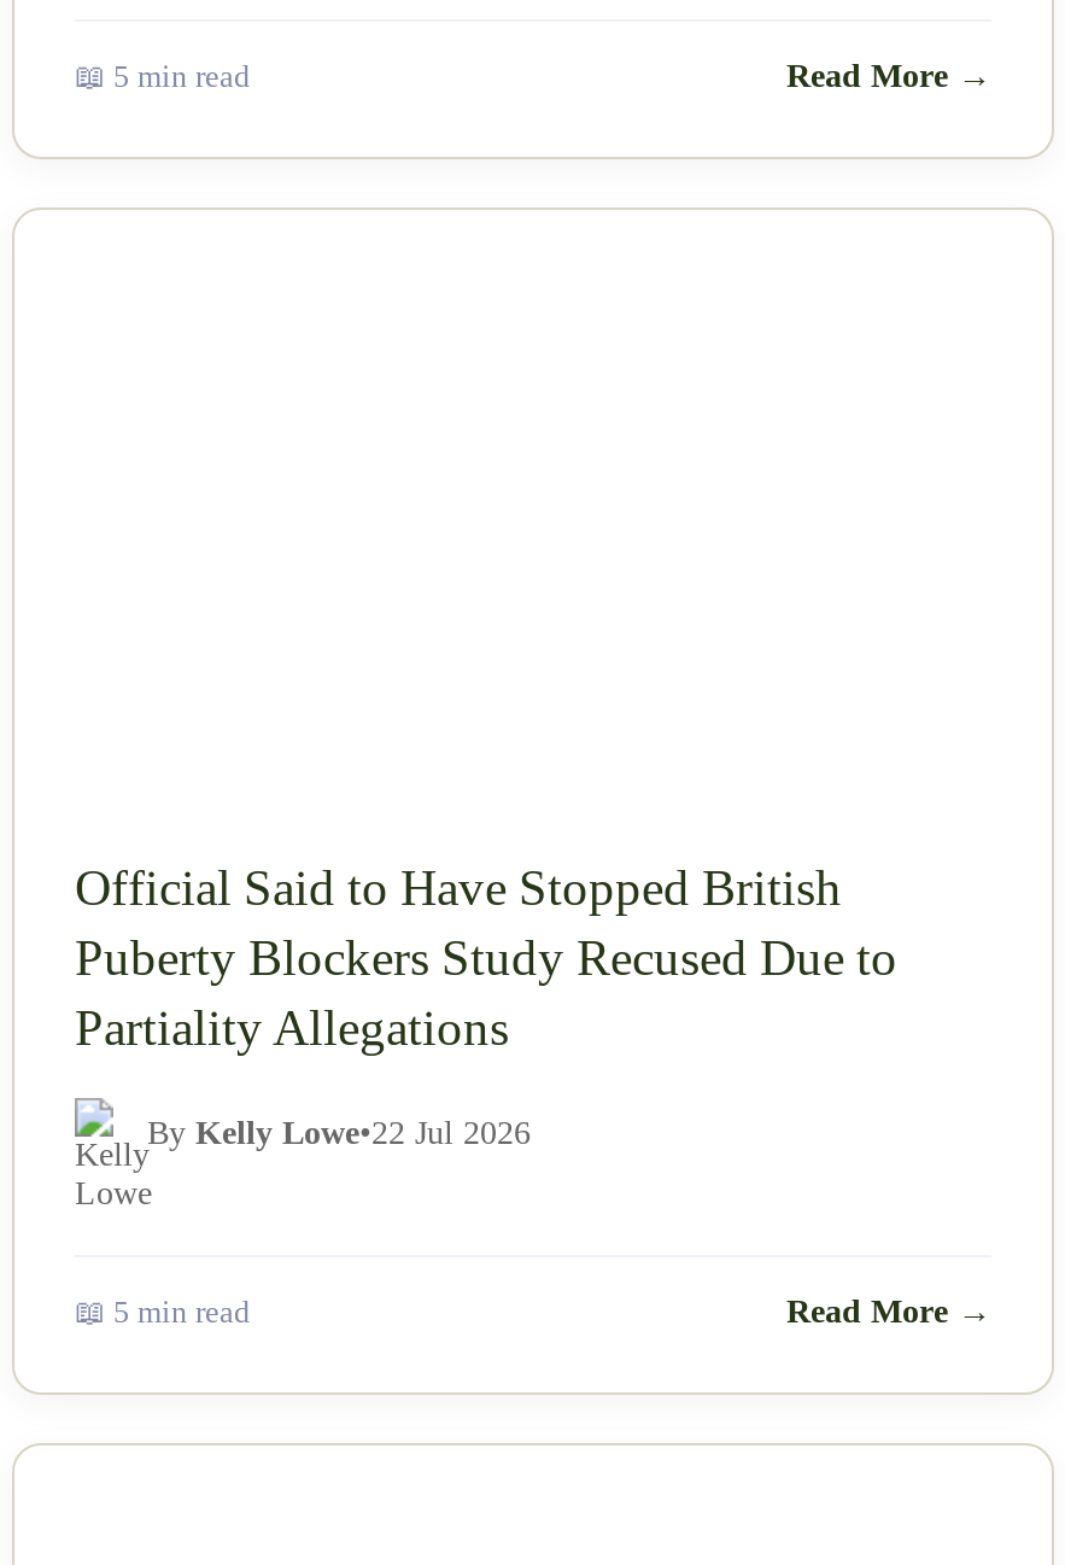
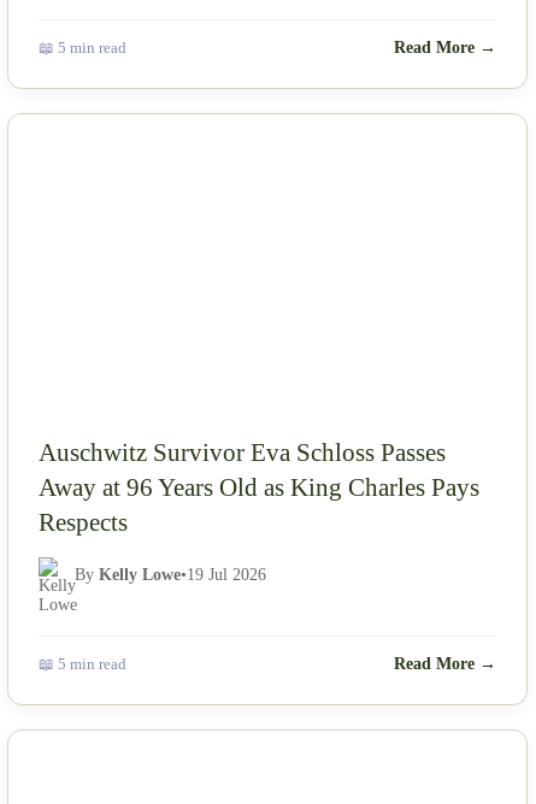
- Official Said to Have Stopped British
- Puberty Blockers Study Recused Due to
- Partiality Allegations
+ Auschwitz Survivor Eva Schloss Passes
+ Away at 96 Years Old as King Charles Pays
+ Respects

- By Kelly Lowe•22 Jul 2026
+ By Kelly Lowe•19 Jul 2026
